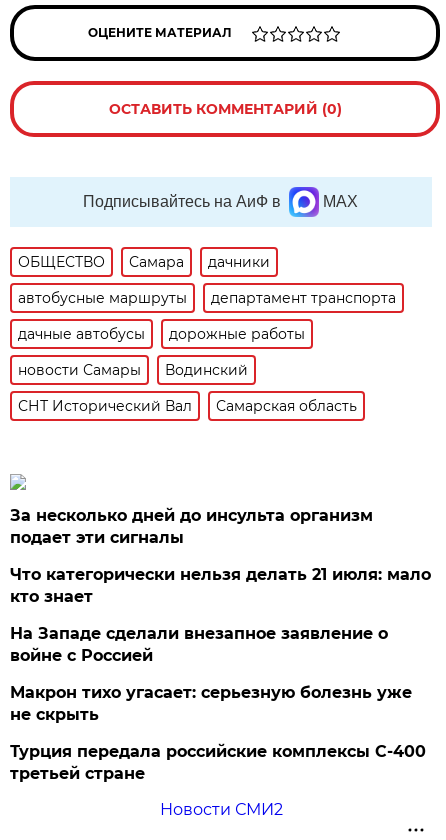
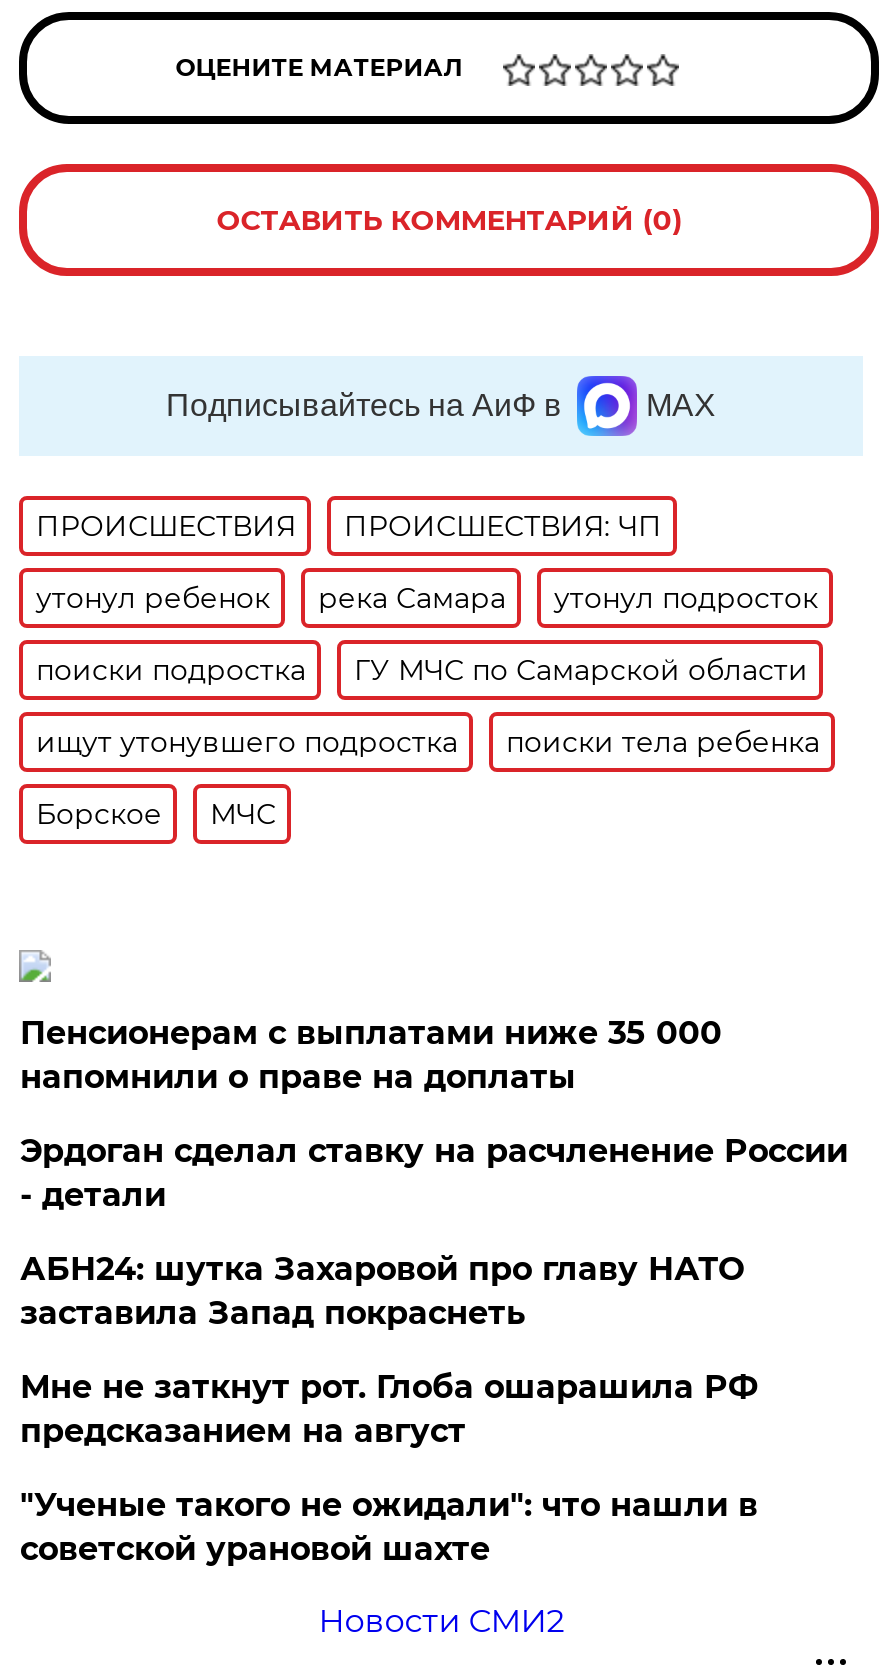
- ОБЩЕСТВО
- Самара
- дачники
+ ПРОИСШЕСТВИЯ
+ ПРОИСШЕСТВИЯ: ЧП

- автобусные маршруты
- департамент транспорта
+ утонул ребенок
+ река Самара
+ утонул подросток

- дачные автобусы
- дорожные работы
+ поиски подростка
+ ГУ МЧС по Самарской области

- новости Самары
- Водинский
+ ищут утонувшего подростка
+ поиски тела ребенка

- СНТ Исторический Вал
- Самарская область
+ Борское
+ МЧС

- За несколько дней до инсульта организм
- подает эти сигналы
+ Пенсионерам с выплатами ниже 35 000
+ напомнили о праве на доплаты

- Что категорически нельзя делать 21 июля: мало
- кто знает
+ Эрдоган сделал ставку на расчленение России
+ - детали

- На Западе сделали внезапное заявление о
- войне с Россией
+ АБН24: шутка Захаровой про главу НАТО
+ заставила Запад покраснеть

- Макрон тихо угасает: серьезную болезнь уже
- не скрыть
+ Мне не заткнут рот. Глоба ошарашила РФ
+ предсказанием на август

- Турция передала российские комплексы С-400
- третьей стране
+ "Ученые такого не ожидали": что нашли в
+ советской урановой шахте
